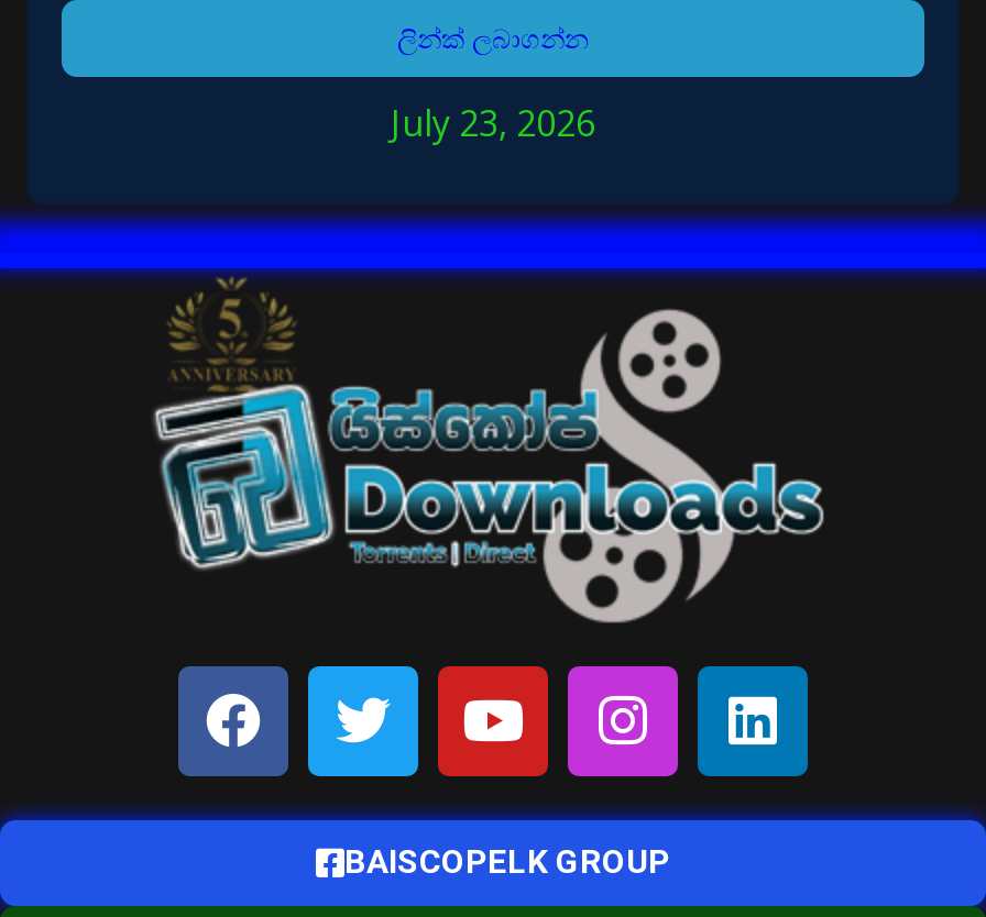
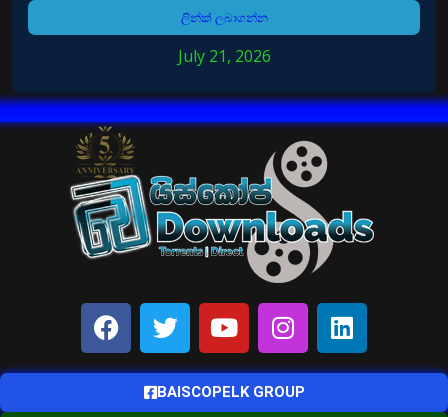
- July 23, 2026
+ July 21, 2026
